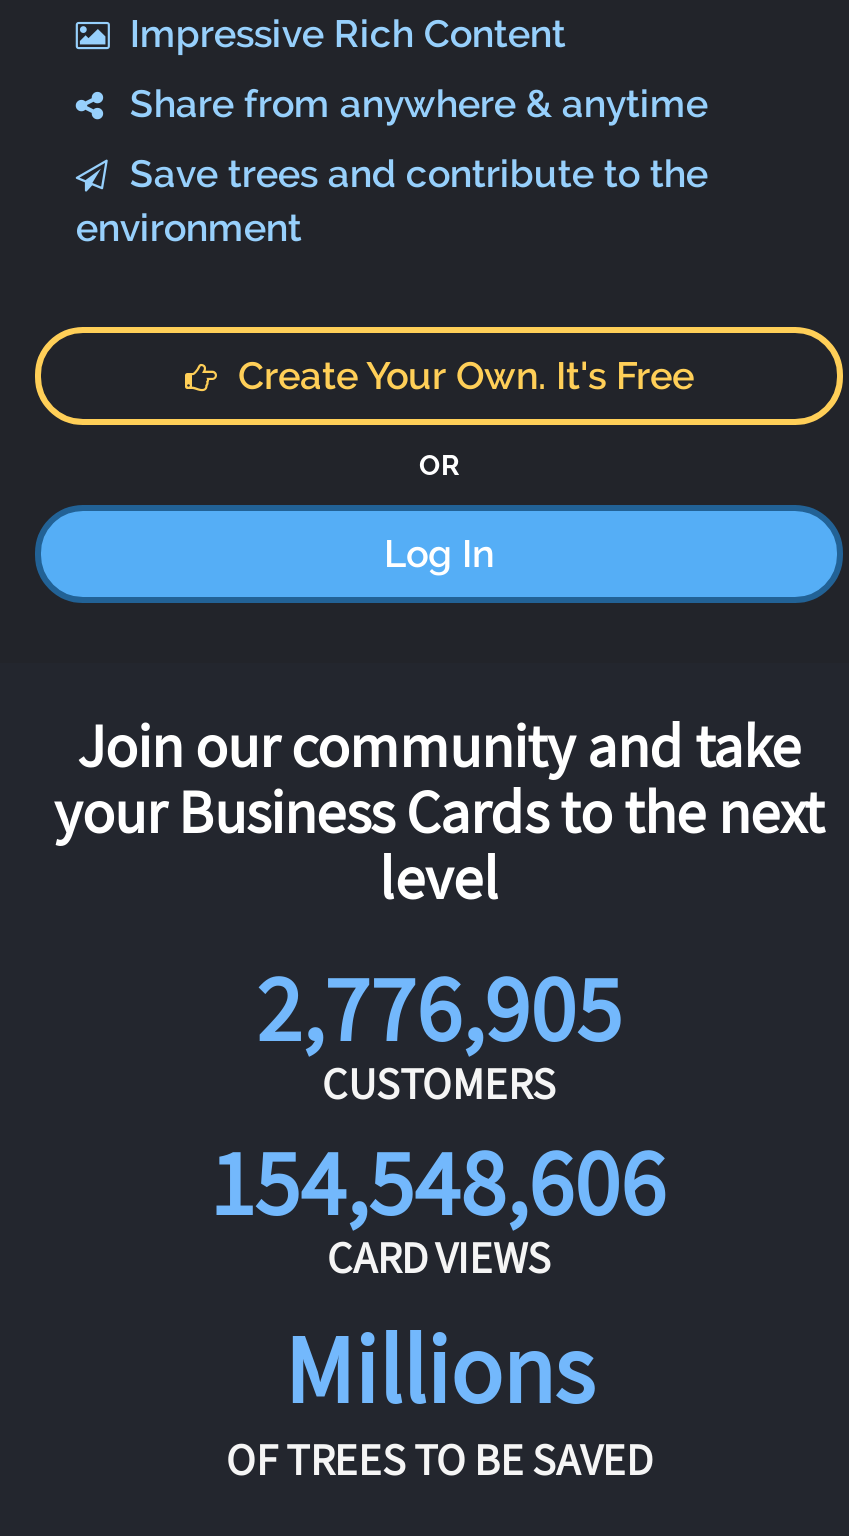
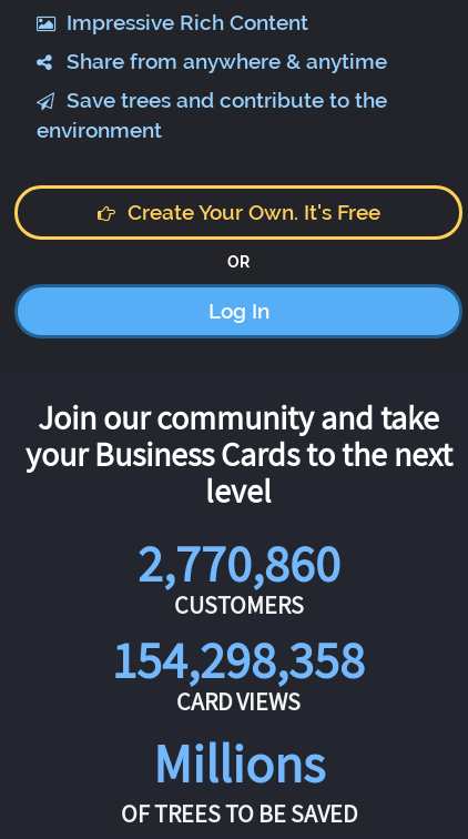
- 2,776,905
+ 2,770,860

- 154,548,606
+ 154,298,358
